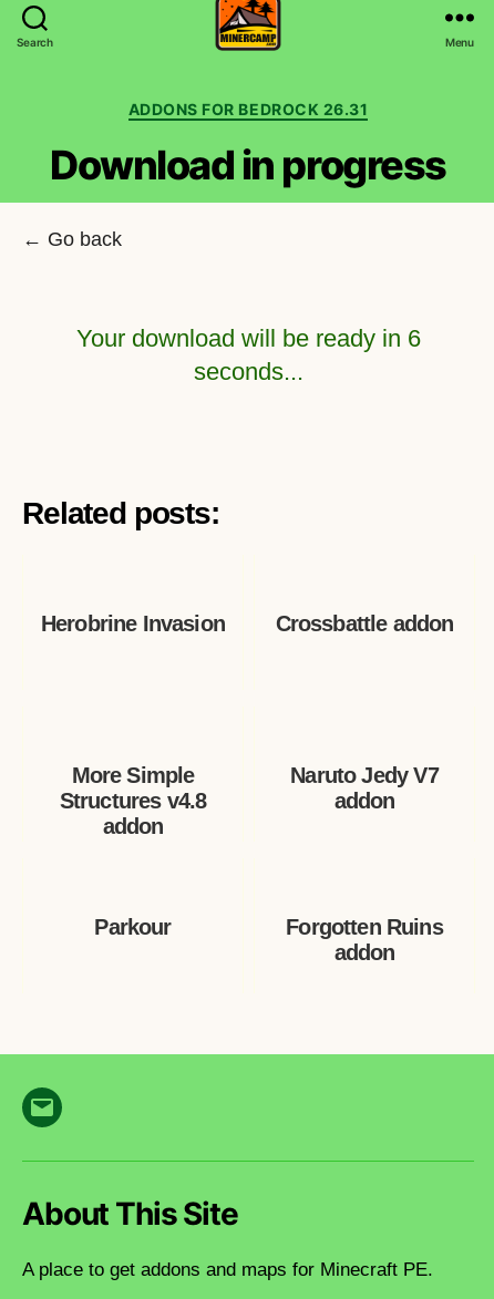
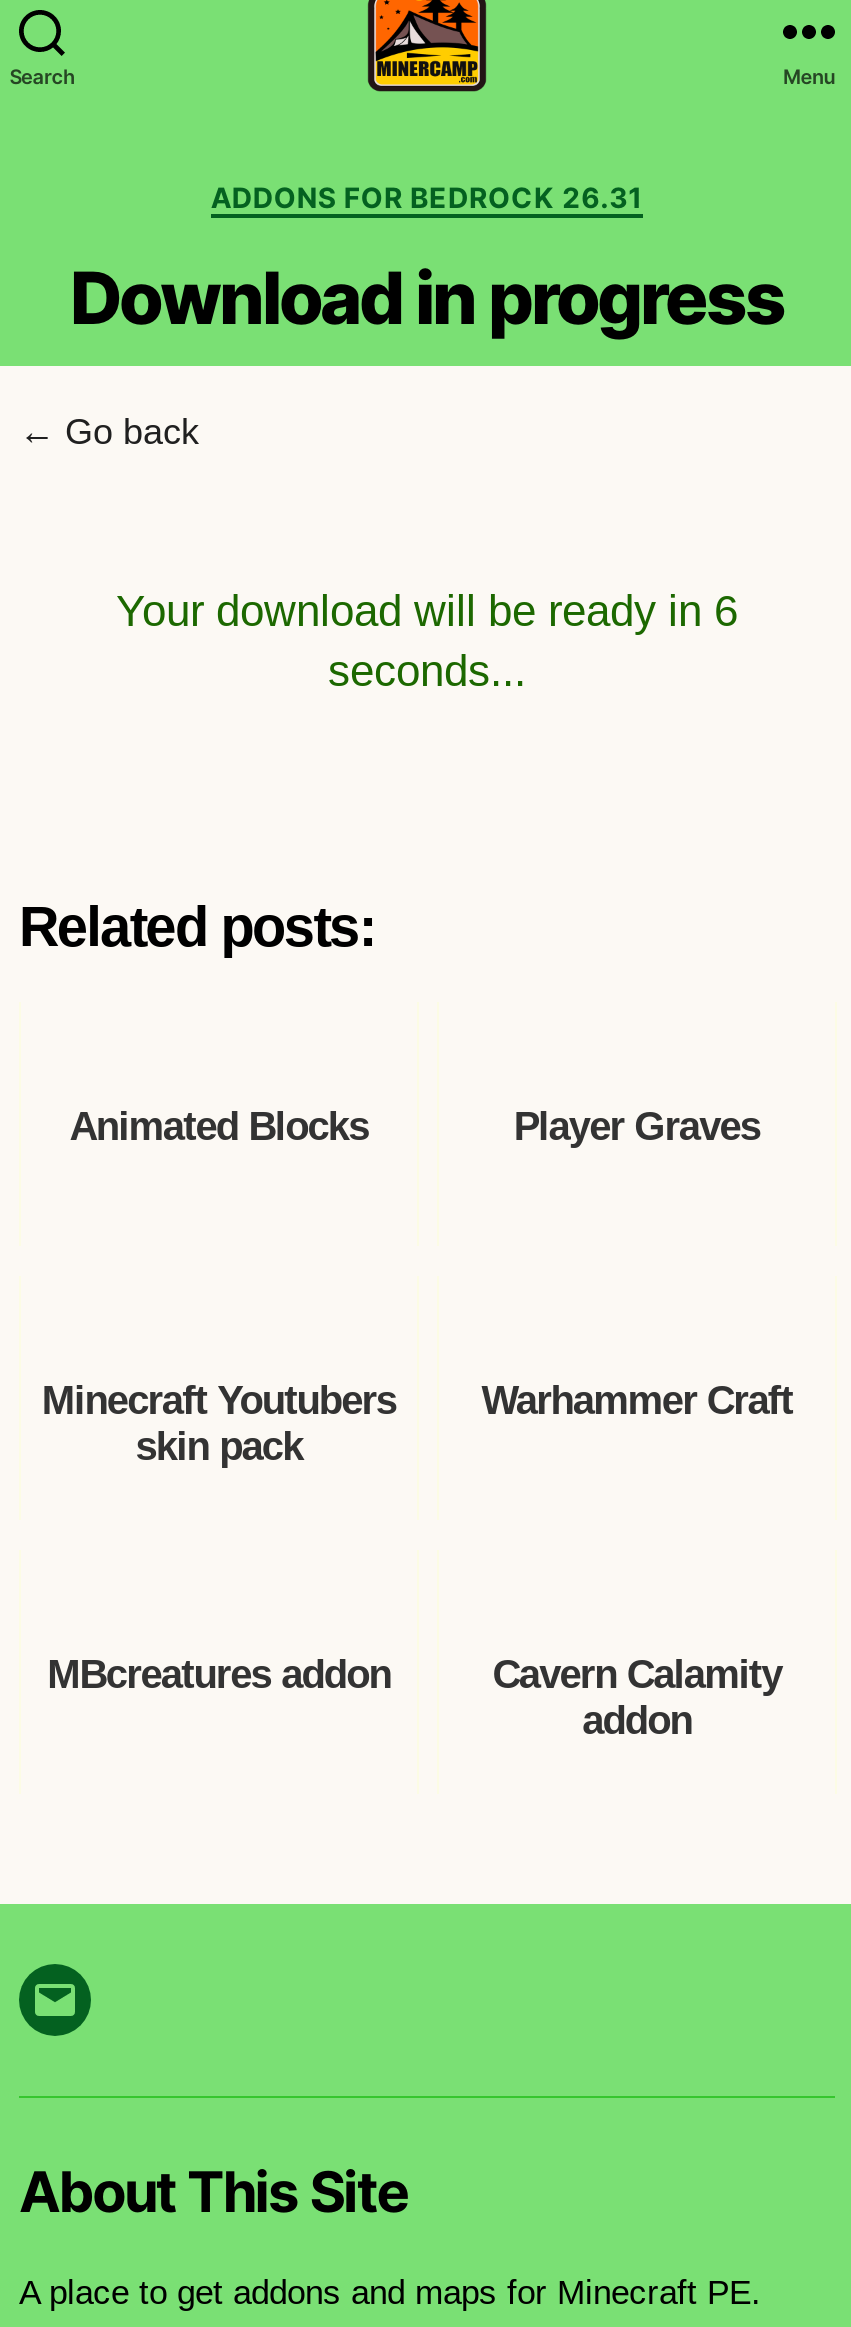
- Herobrine Invasion
- Crossbattle addon
+ Animated Blocks
+ Player Graves

- More Simple
- Structures v4.8
- addon
+ Minecraft Youtubers
+ skin pack

- Naruto Jedy V7
- addon
+ Warhammer Craft

- Parkour
- Forgotten Ruins
+ MBcreatures addon
+ Cavern Calamity
